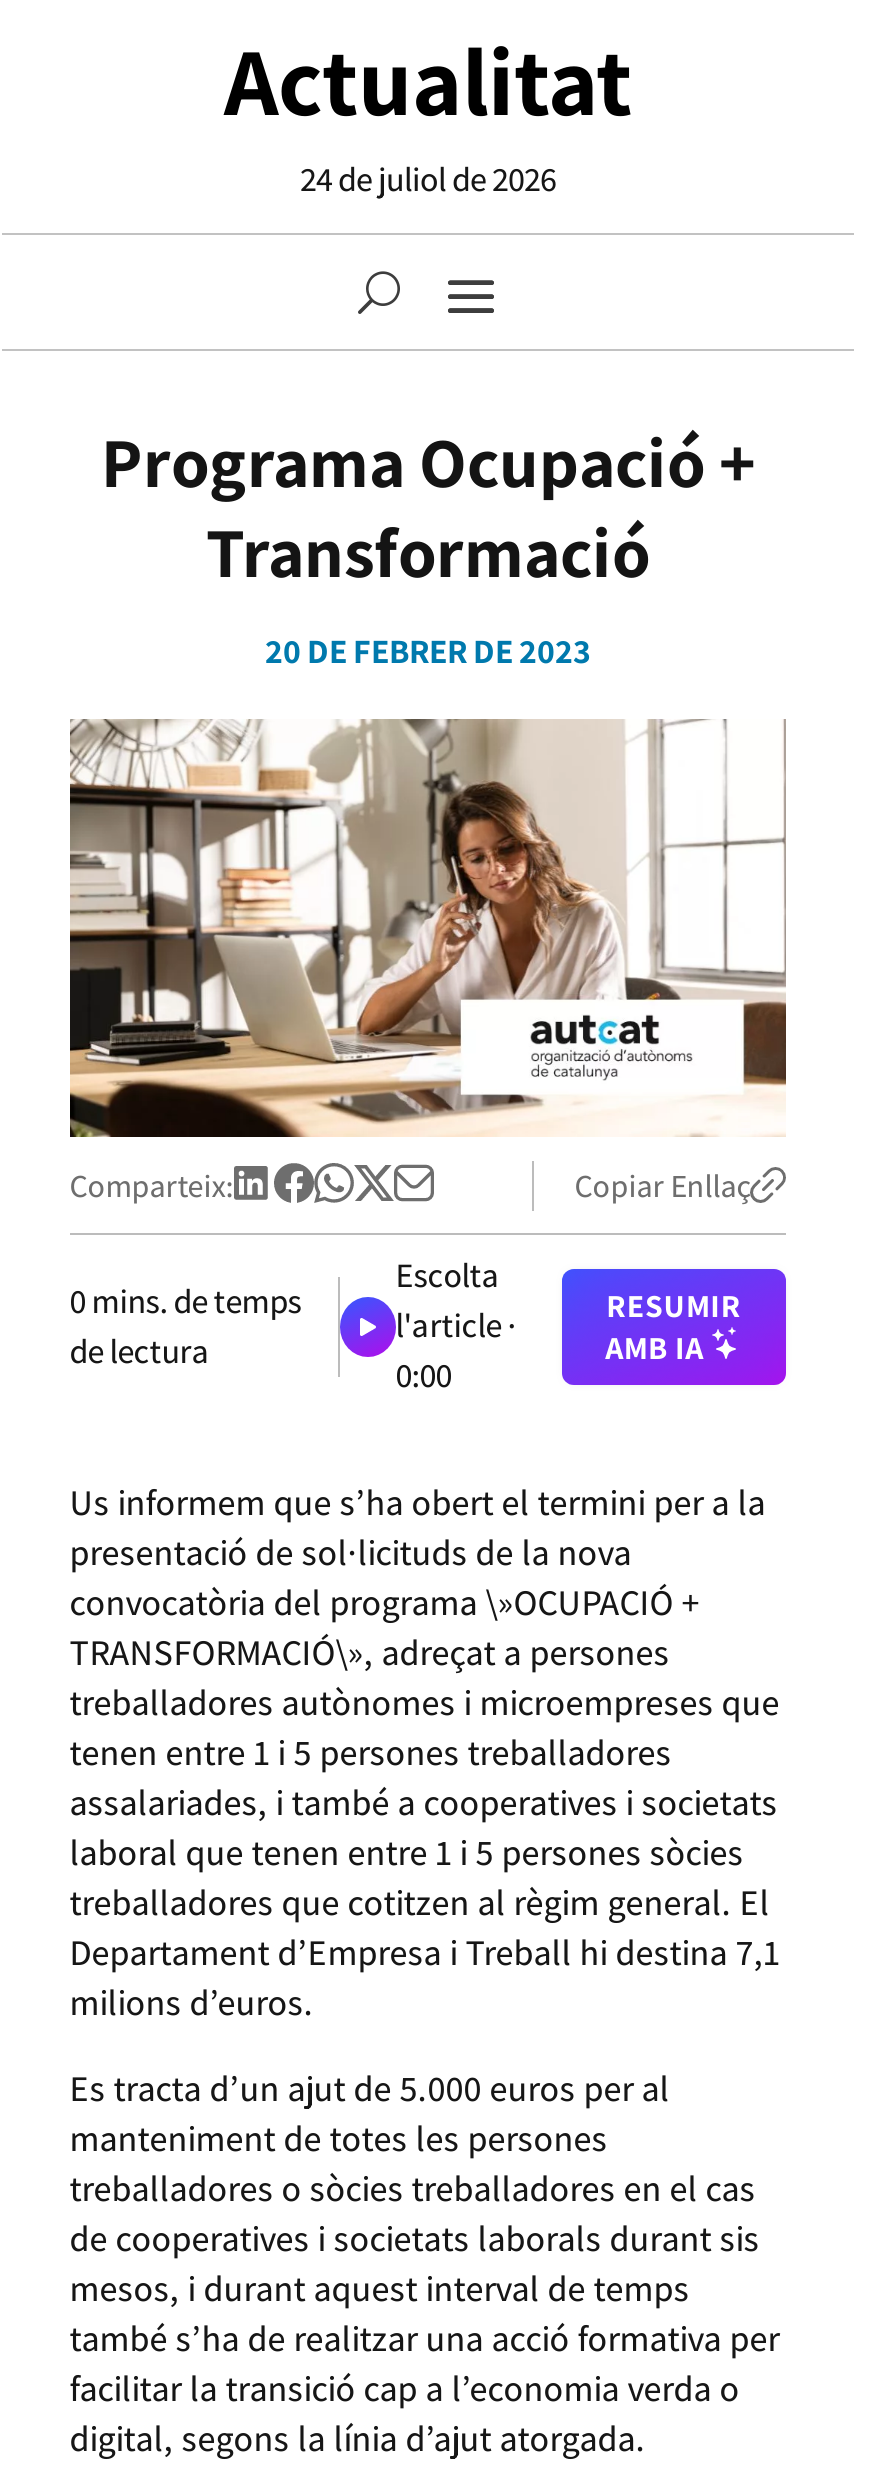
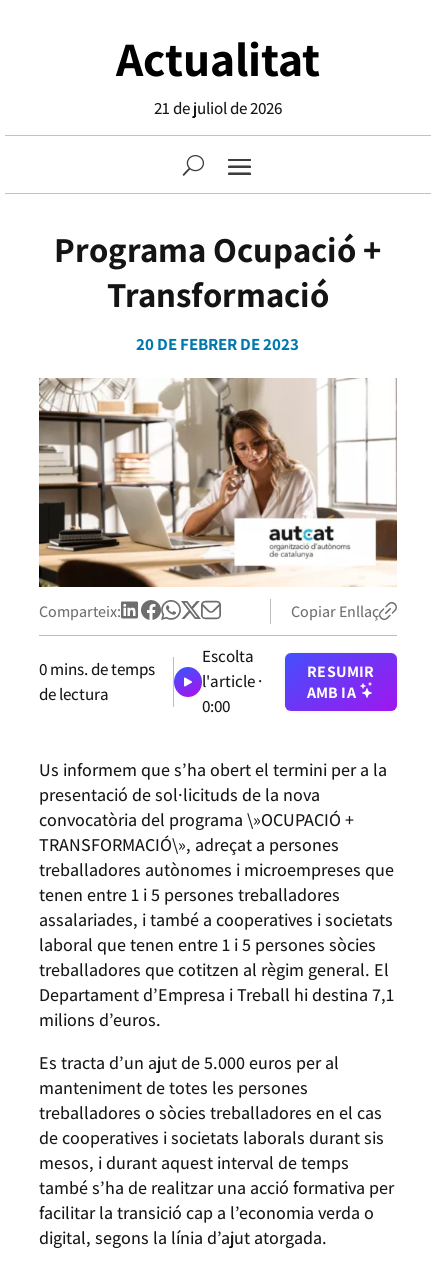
- 24 de juliol de 2026
+ 21 de juliol de 2026
